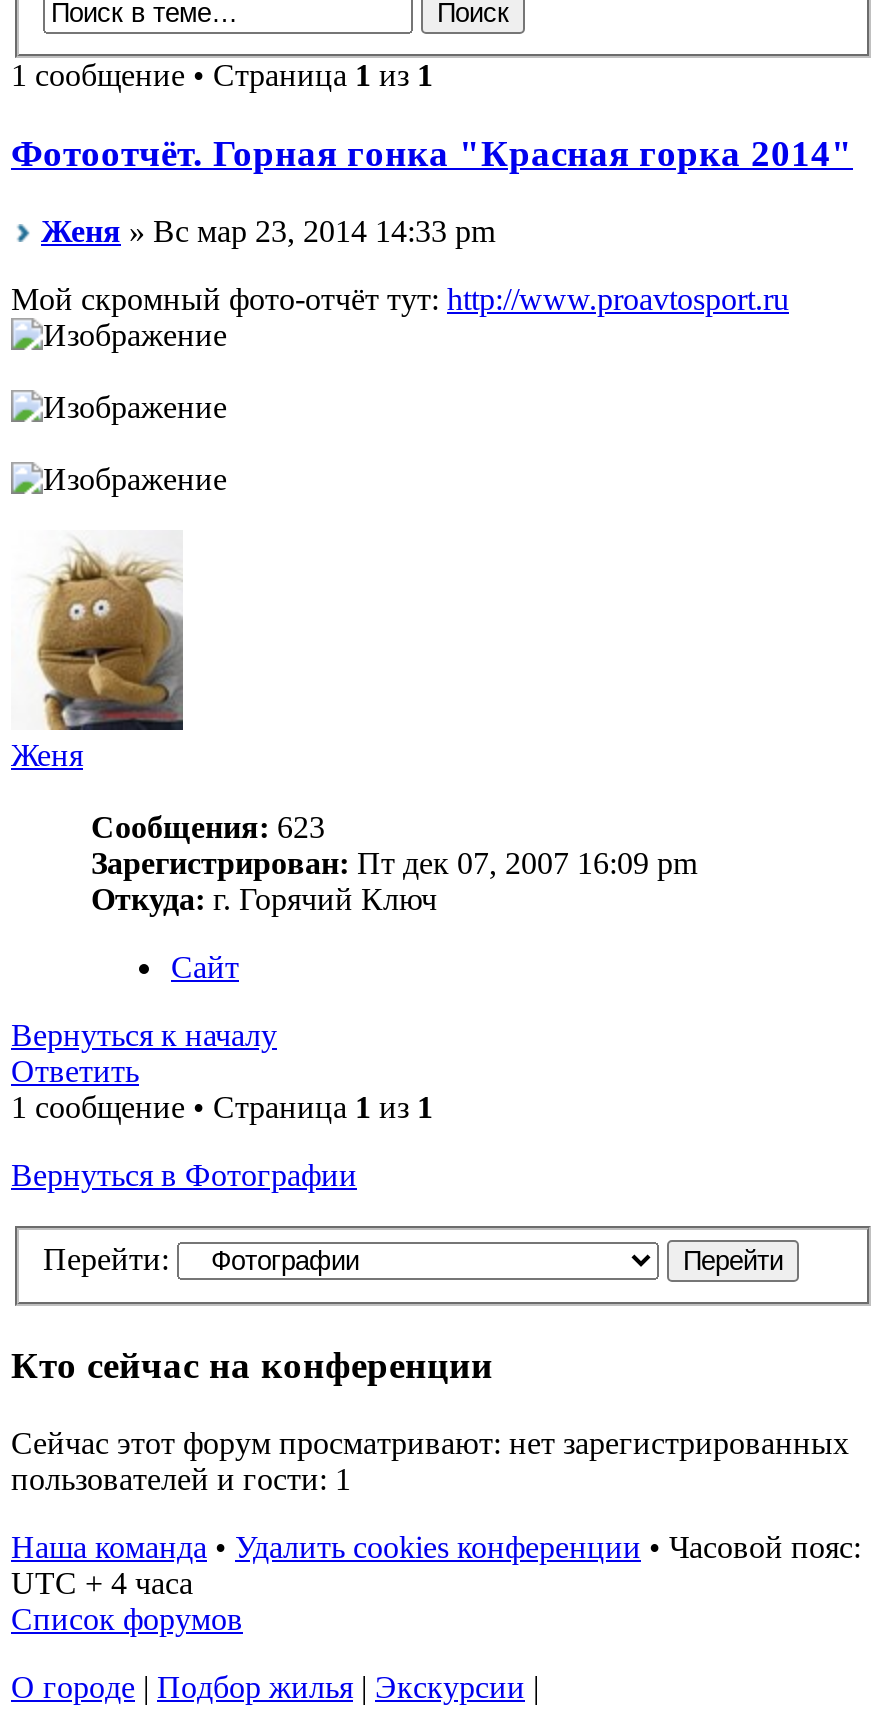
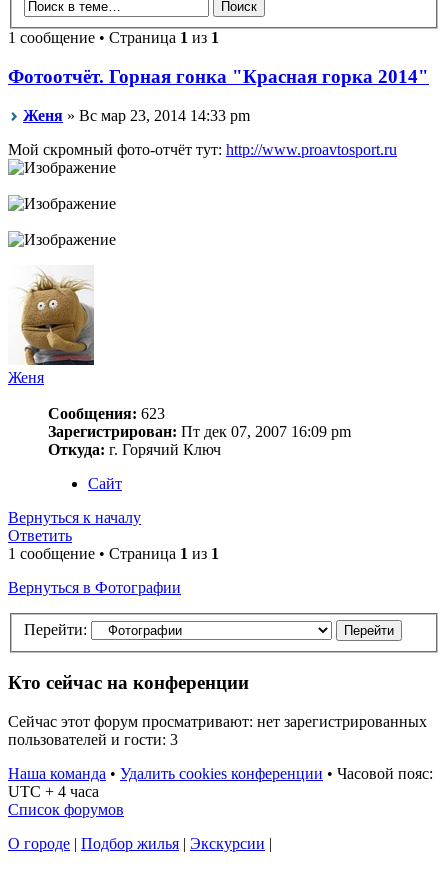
- пользователей и гости: 1
+ пользователей и гости: 3
